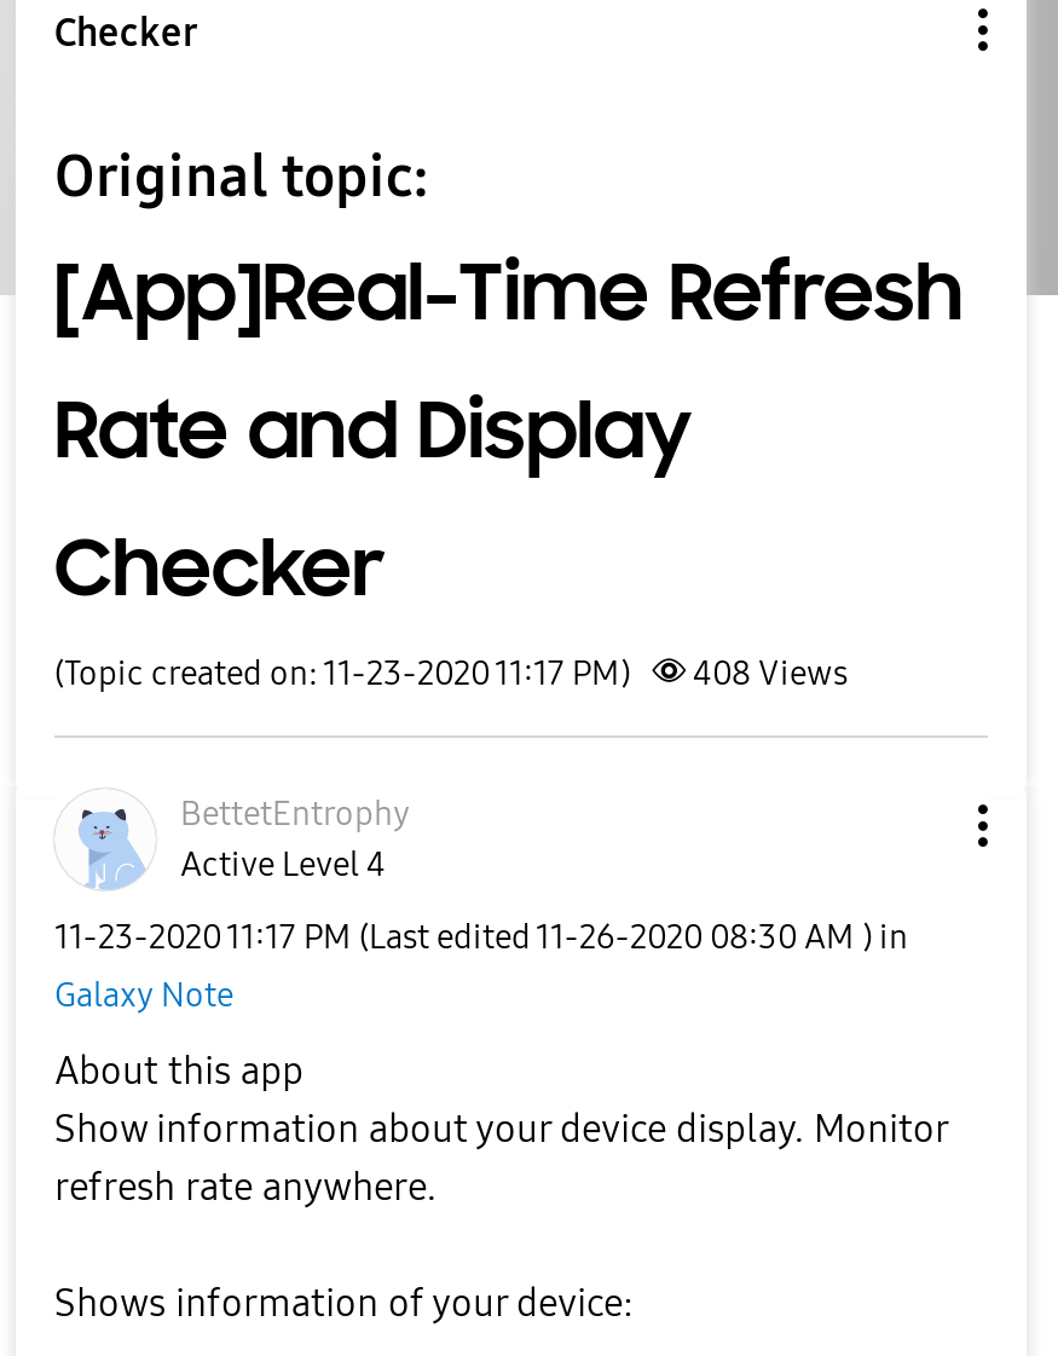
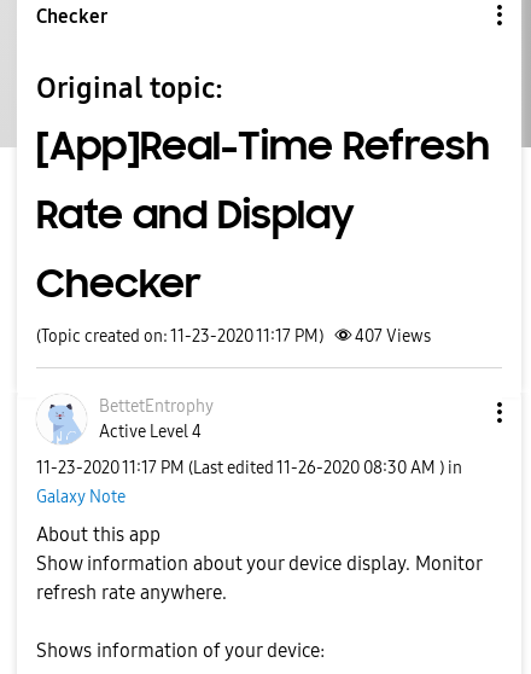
- (Topic created on: 11-23-2020 11:17 PM) 408 Views
+ (Topic created on: 11-23-2020 11:17 PM) 407 Views
